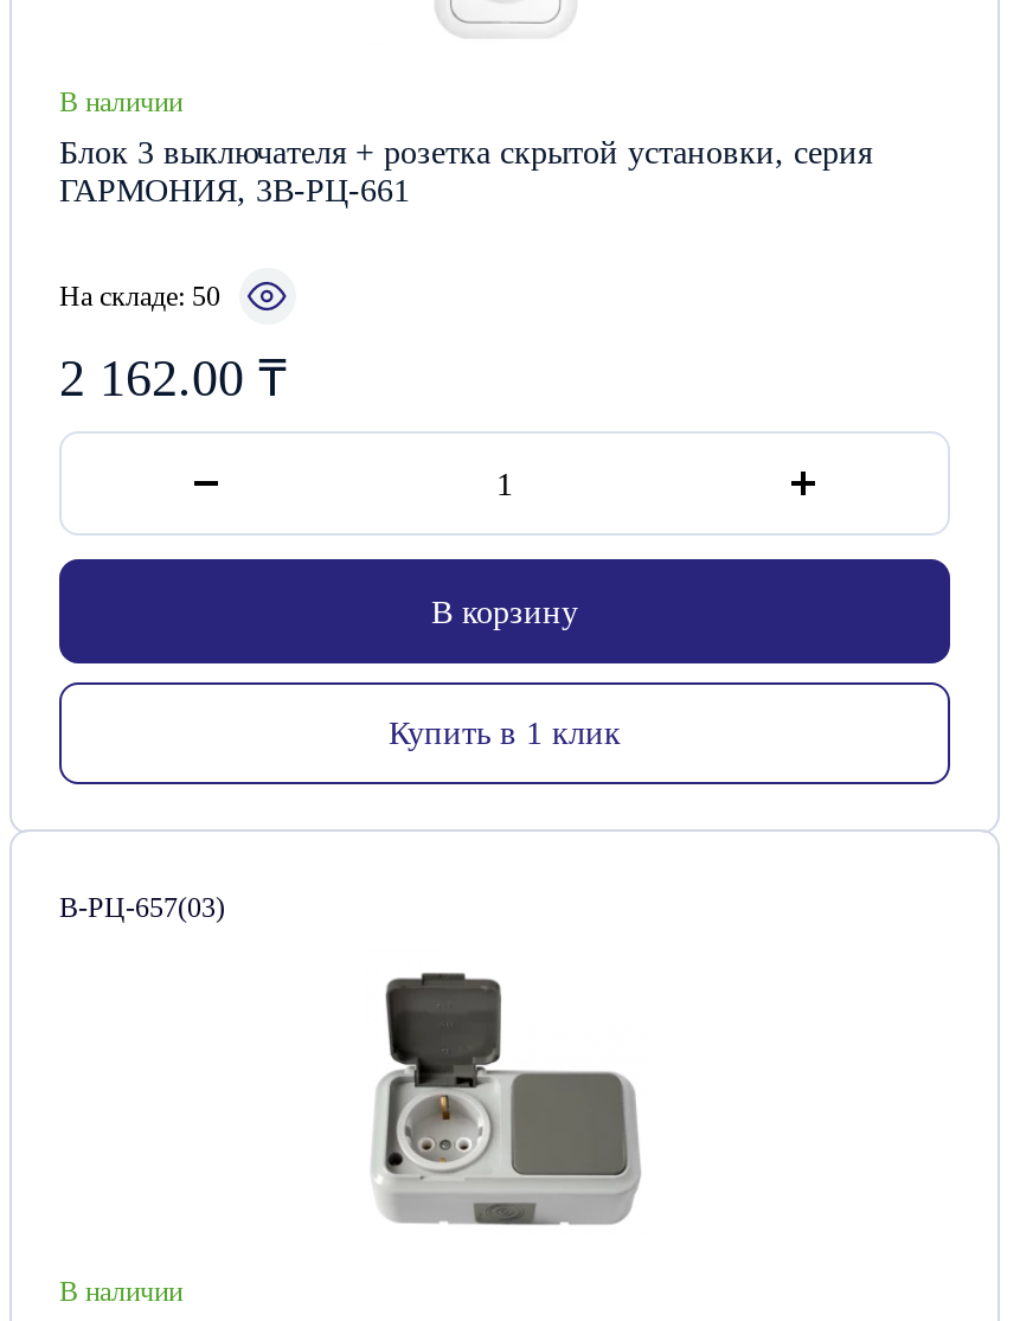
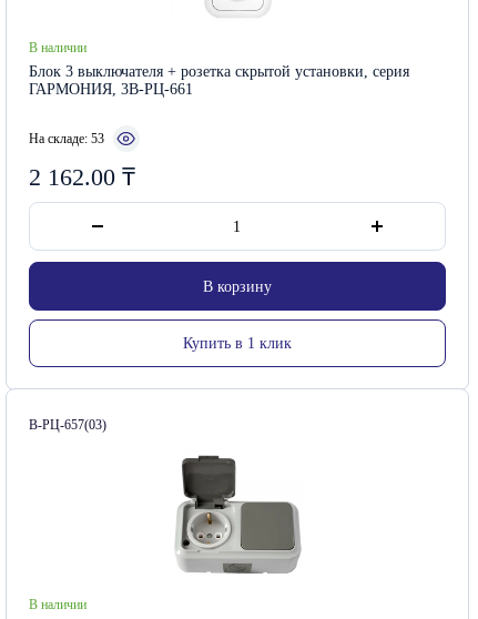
- На складе: 50
+ На складе: 53
